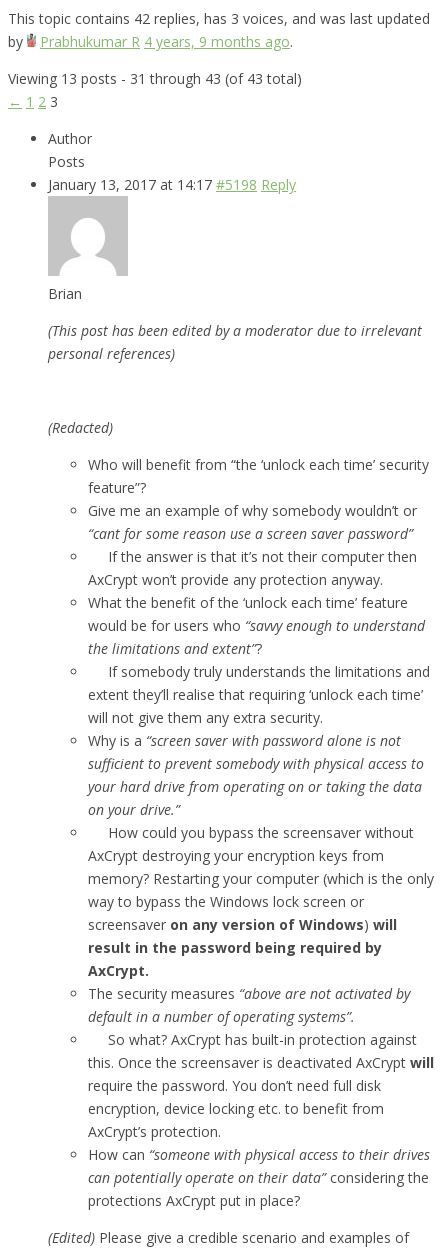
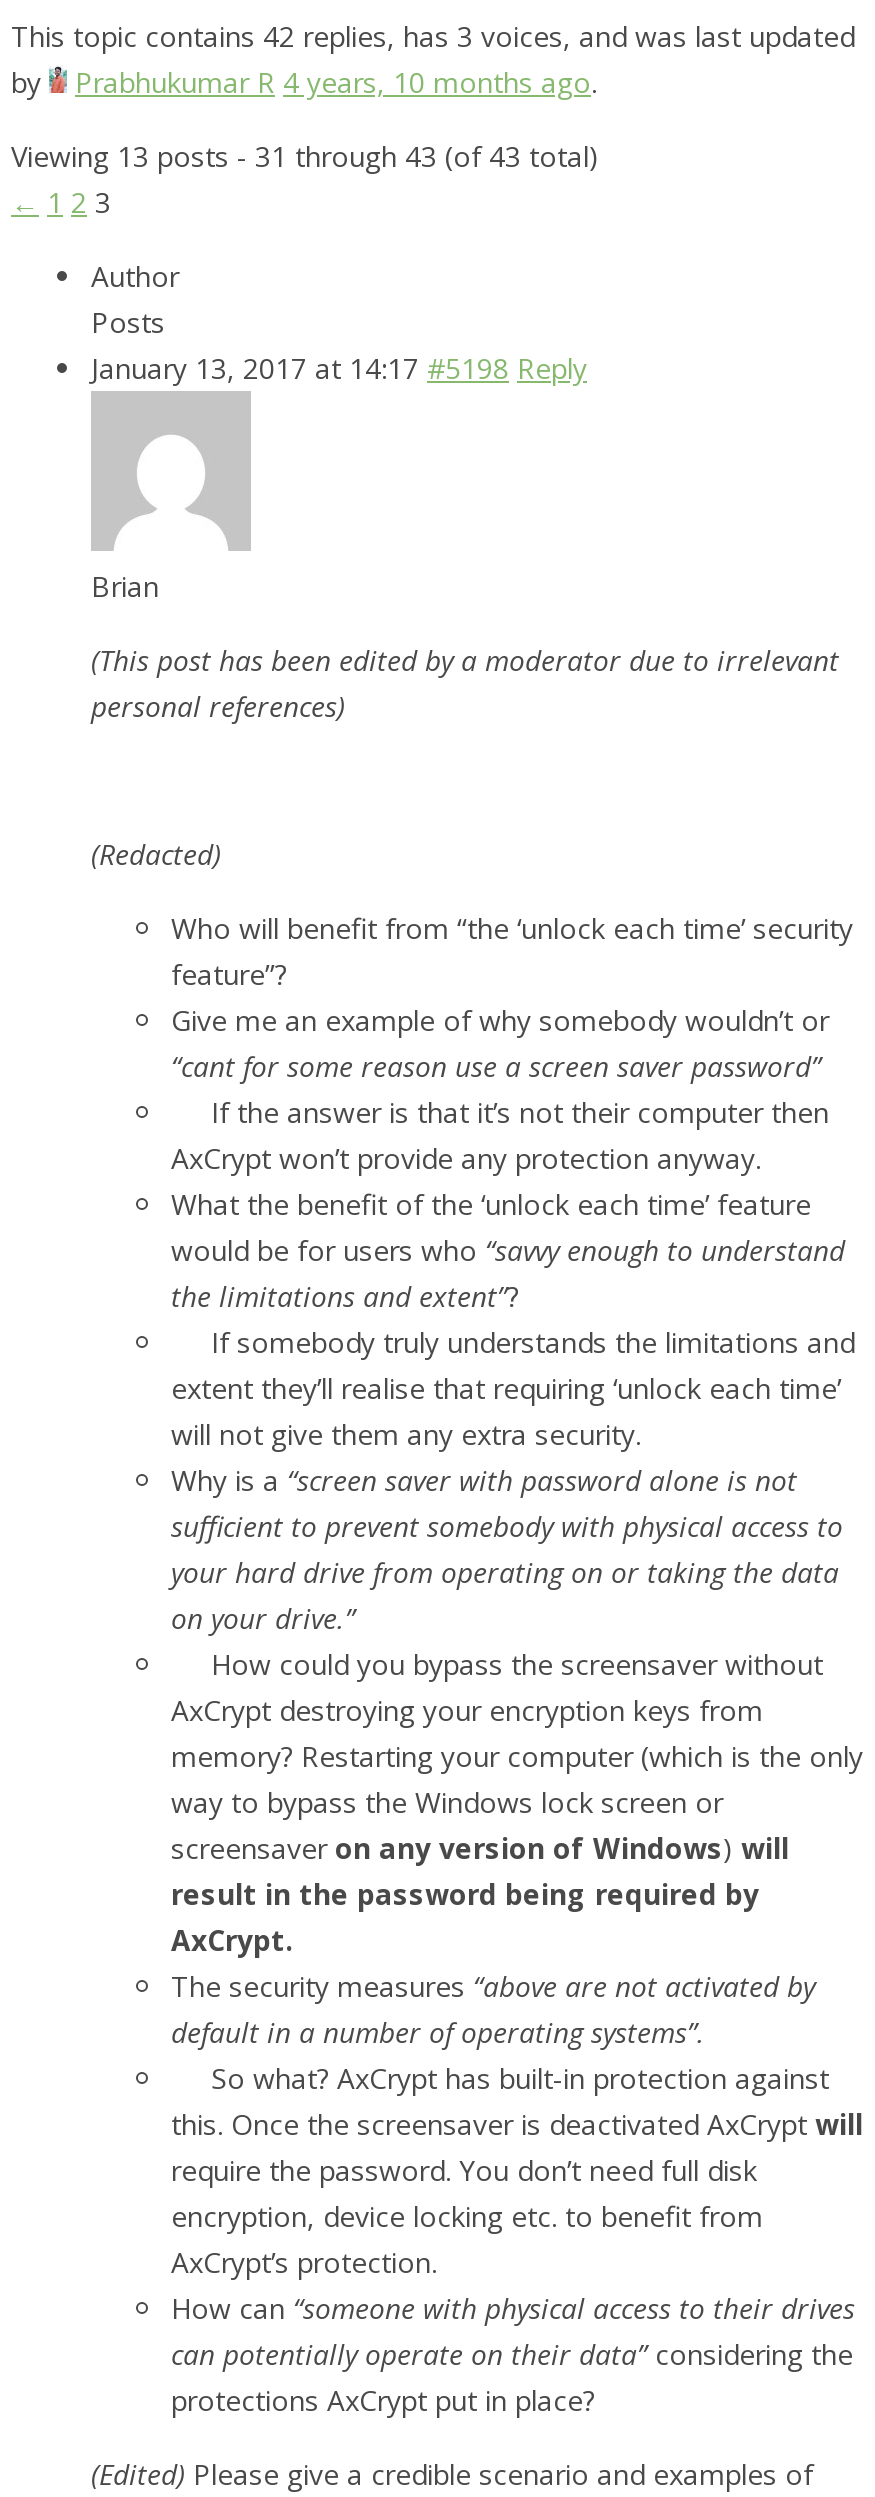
- Prabhukumar R 4 years, 9 months ago.
+ Prabhukumar R 4 years, 10 months ago.
